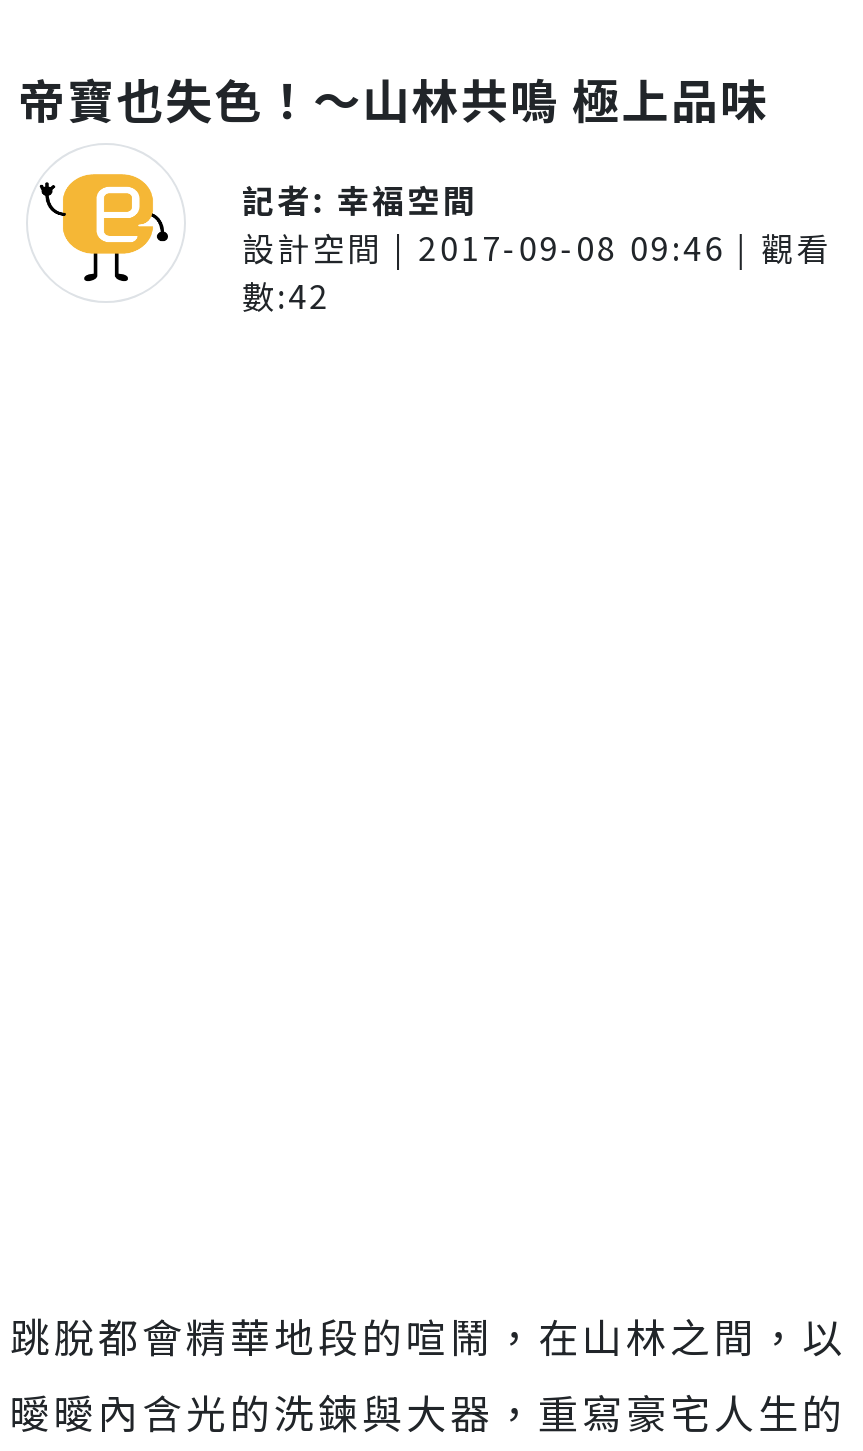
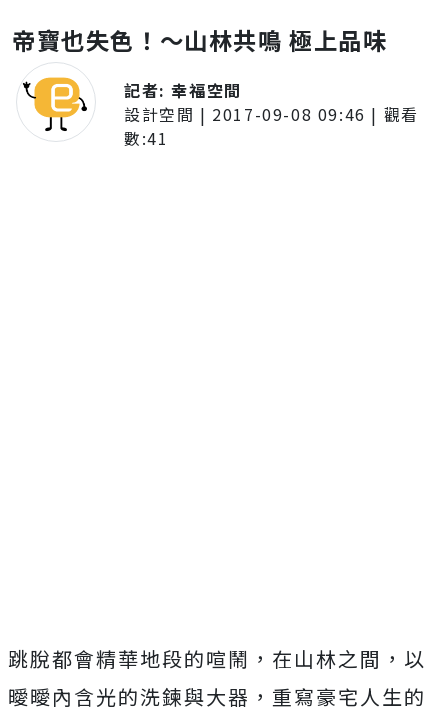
- 數:42
+ 數:41
